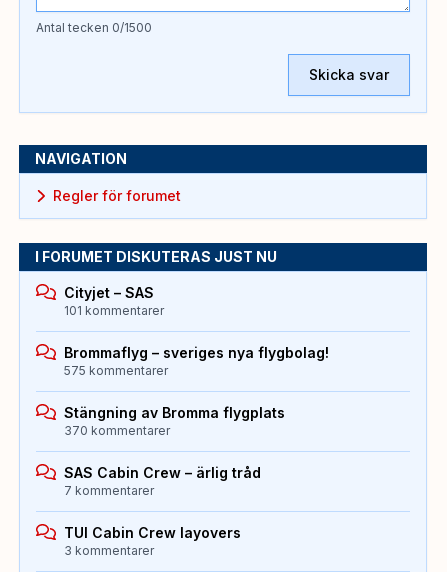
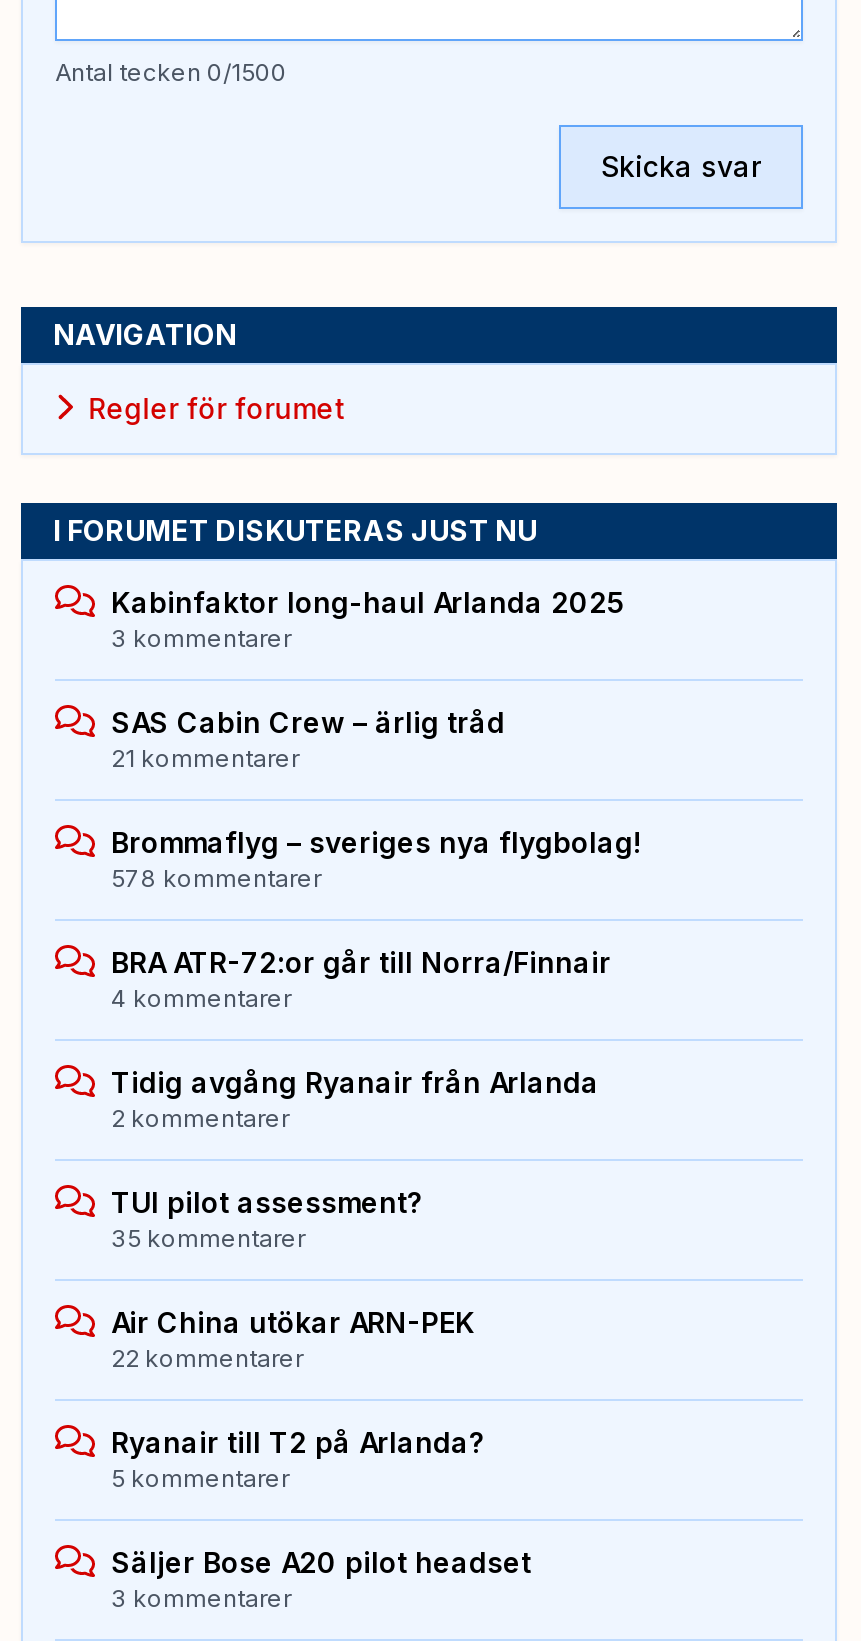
- Cityjet – SAS
- 101 kommentarer
+ Kabinfaktor long-haul Arlanda 2025
+ 3 kommentarer
+ 21 kommentarer

- 575 kommentarer
- Stängning av Bromma flygplats
- 370 kommentarer
- 7 kommentarer
- TUI Cabin Crew layovers
+ 578 kommentarer
+ BRA ATR-72:or går till Norra/Finnair
+ 4 kommentarer
+ Tidig avgång Ryanair från Arlanda
+ 2 kommentarer
+ TUI pilot assessment?
+ 35 kommentarer
+ Air China utökar ARN-PEK
+ 22 kommentarer
+ Ryanair till T2 på Arlanda?
+ 5 kommentarer
+ Säljer Bose A20 pilot headset

moved up: SAS Cabin Crew – ärlig tråd
